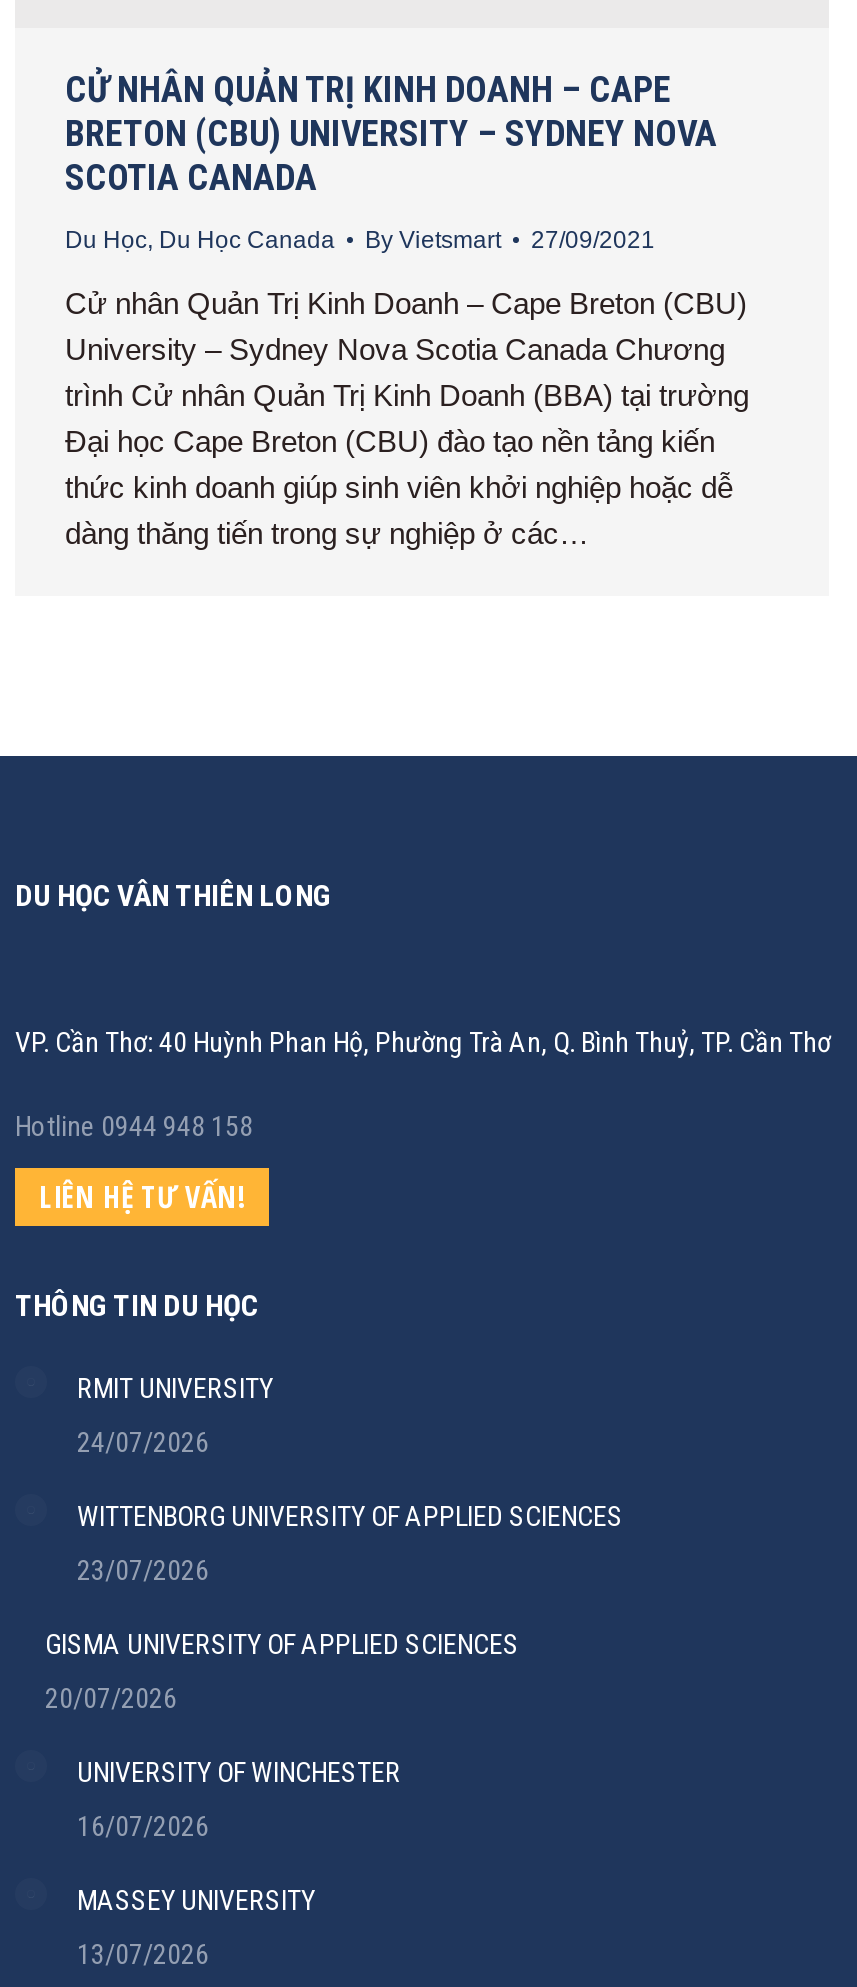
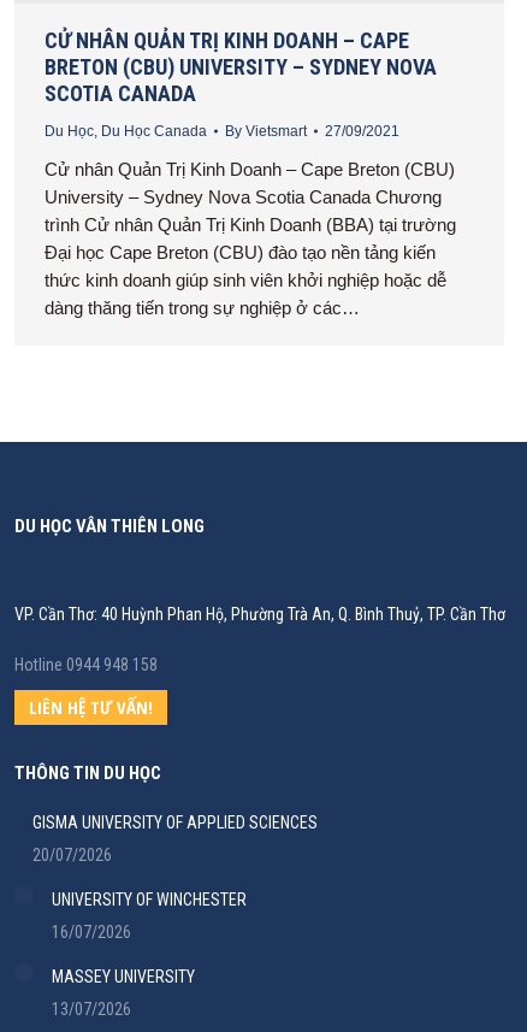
- RMIT UNIVERSITY
- 24/07/2026
- WITTENBORG UNIVERSITY OF APPLIED SCIENCES
- 23/07/2026
